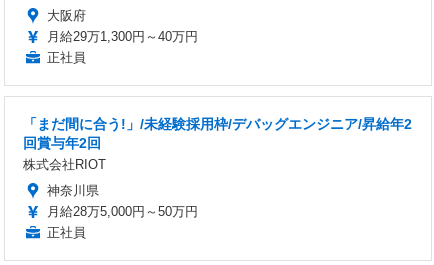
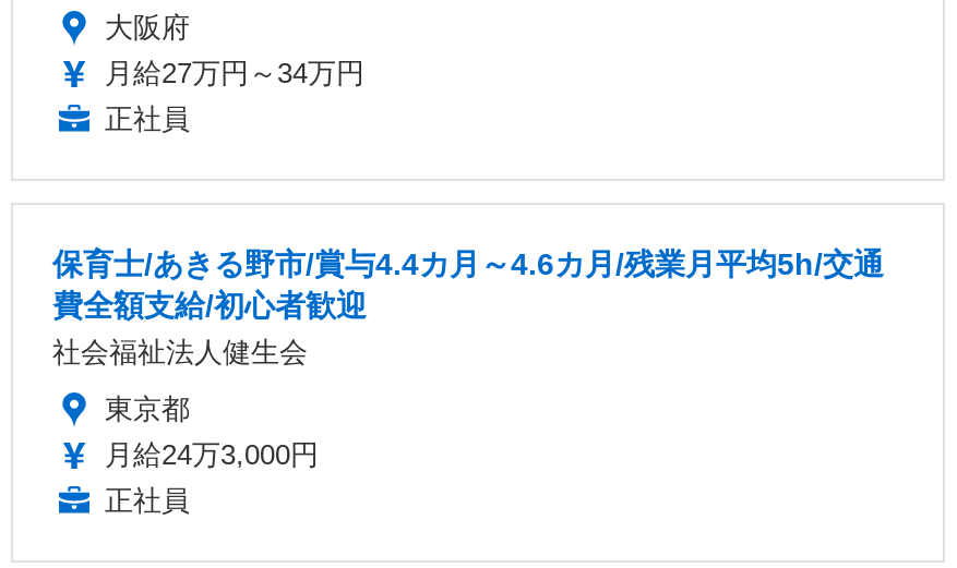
- 月給29万1,300円～40万円
+ 月給27万円～34万円

- 「まだ間に合う!」/未経験採用枠/デバッグエンジニア/昇給年2
- 回賞与年2回
- 株式会社RIOT
+ 保育士/あきる野市/賞与4.4カ月～4.6カ月/残業月平均5h/交通
+ 費全額支給/初心者歓迎
+ 社会福祉法人健生会

- 神奈川県
- 月給28万5,000円～50万円
+ 東京都
+ 月給24万3,000円
